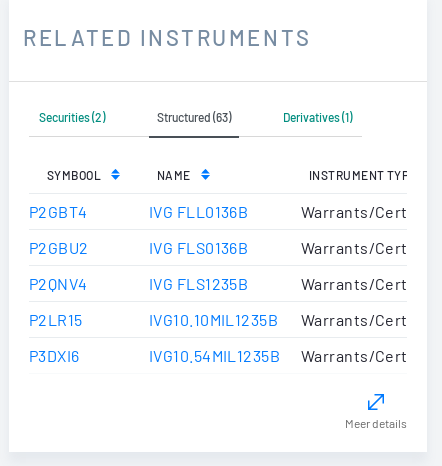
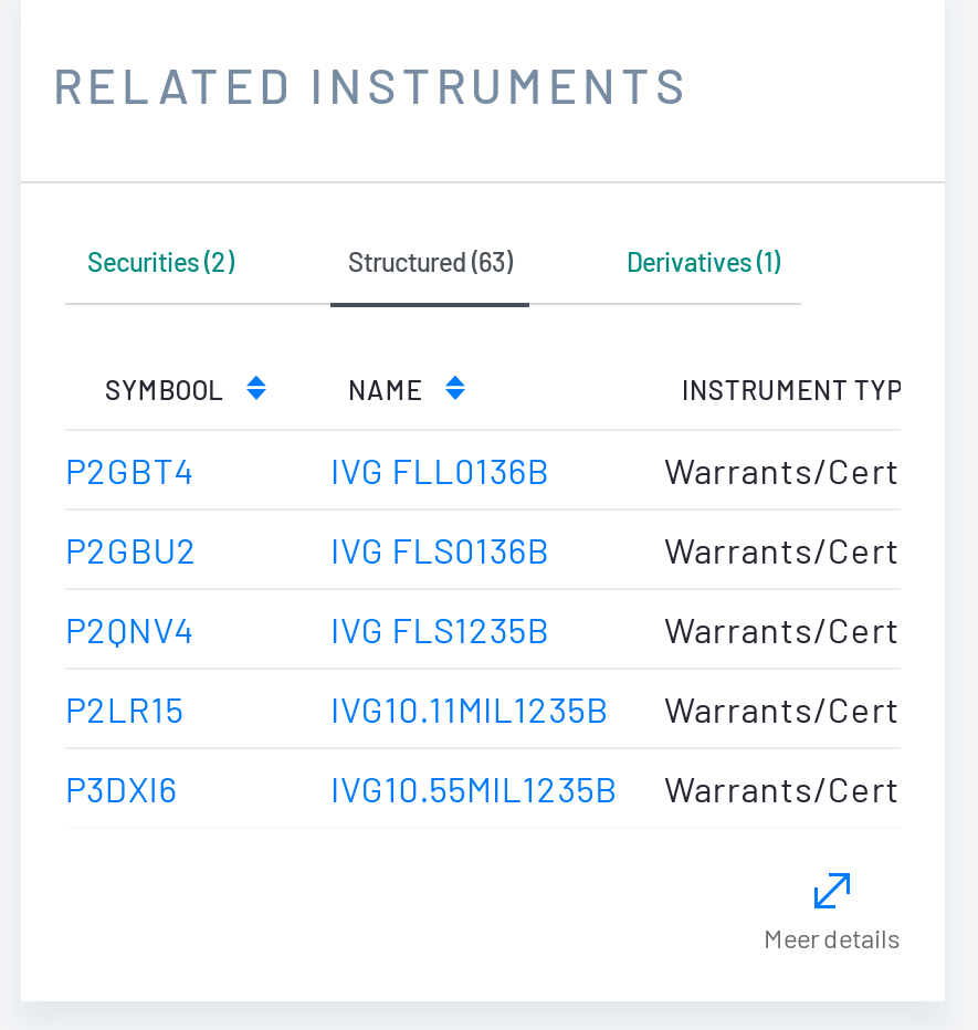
- IVG10.10MIL1235B
+ IVG10.11MIL1235B

- IVG10.54MIL1235B
+ IVG10.55MIL1235B
